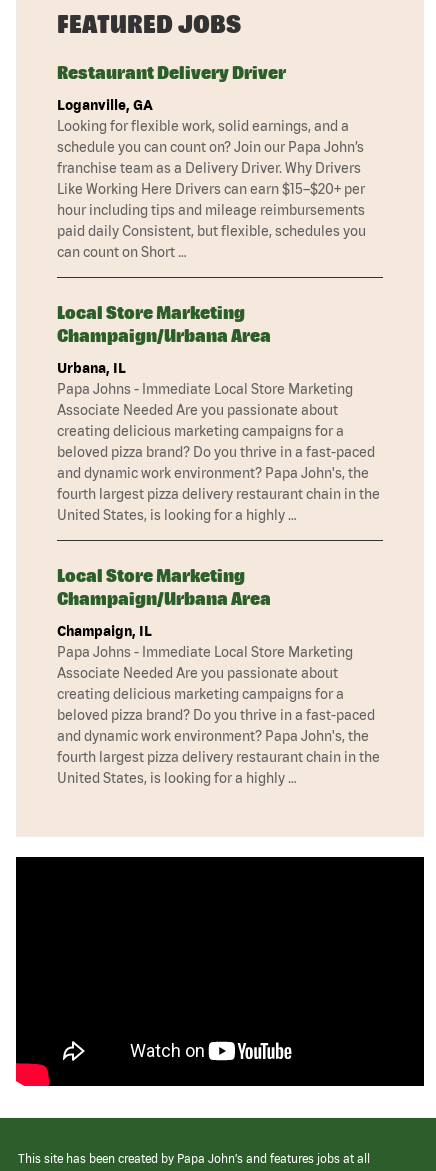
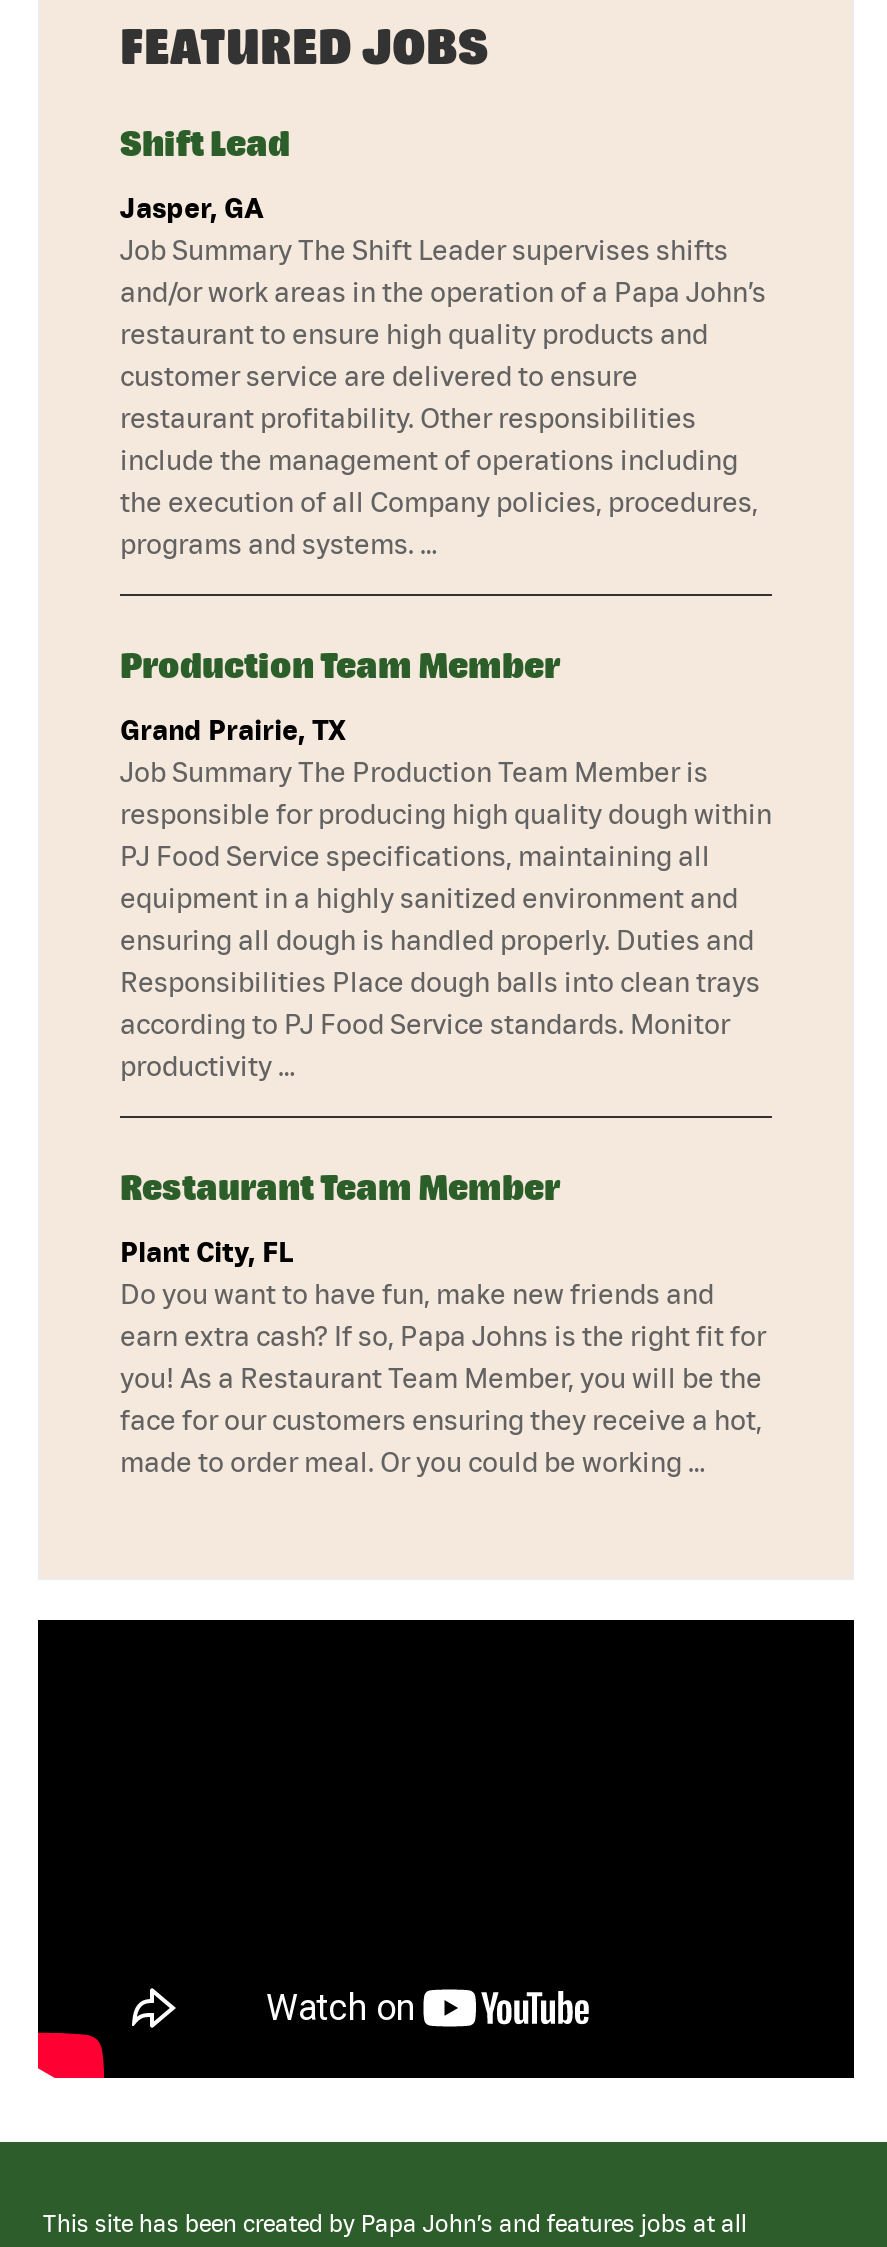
- Restaurant Delivery Driver
+ Shift Lead

- Loganville, GA
- Looking for flexible work, solid earnings, and a
- schedule you can count on? Join our Papa John’s
- franchise team as a Delivery Driver. Why Drivers
- Like Working Here Drivers can earn $15–$20+ per
- hour including tips and mileage reimbursements
- paid daily Consistent, but flexible, schedules you
- can count on Short …
+ Jasper, GA
+ Job Summary The Shift Leader supervises shifts
+ and/or work areas in the operation of a Papa John’s
+ restaurant to ensure high quality products and
+ customer service are delivered to ensure
+ restaurant profitability. Other responsibilities
+ include the management of operations including
+ the execution of all Company policies, procedures,
+ programs and systems. …

- Local Store Marketing
- Champaign/Urbana Area
+ Production Team Member

- Urbana, IL
- Papa Johns - Immediate Local Store Marketing
- Associate Needed Are you passionate about
- creating delicious marketing campaigns for a
- beloved pizza brand? Do you thrive in a fast-paced
- and dynamic work environment? Papa John's, the
- fourth largest pizza delivery restaurant chain in the
- United States, is looking for a highly …
+ Grand Prairie, TX
+ Job Summary The Production Team Member is
+ responsible for producing high quality dough within
+ PJ Food Service specifications, maintaining all
+ equipment in a highly sanitized environment and
+ ensuring all dough is handled properly. Duties and
+ Responsibilities Place dough balls into clean trays
+ according to PJ Food Service standards. Monitor
+ productivity …

- Local Store Marketing
- Champaign/Urbana Area
+ Restaurant Team Member

- Champaign, IL
- Papa Johns - Immediate Local Store Marketing
- Associate Needed Are you passionate about
- creating delicious marketing campaigns for a
- beloved pizza brand? Do you thrive in a fast-paced
- and dynamic work environment? Papa John's, the
- fourth largest pizza delivery restaurant chain in the
- United States, is looking for a highly …
+ Plant City, FL
+ Do you want to have fun, make new friends and
+ earn extra cash? If so, Papa Johns is the right fit for
+ you! As a Restaurant Team Member, you will be the
+ face for our customers ensuring they receive a hot,
+ made to order meal. Or you could be working …
